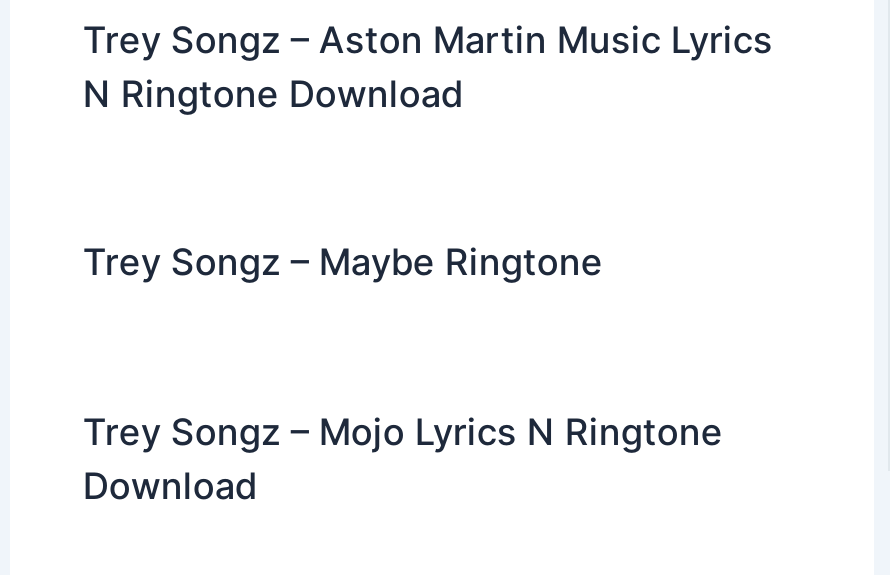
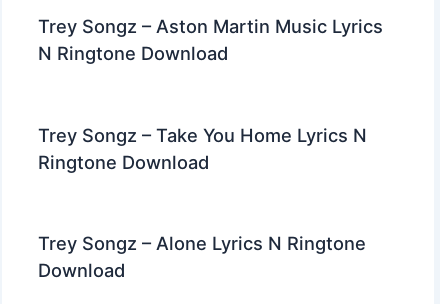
- Trey Songz – Maybe Ringtone
+ Trey Songz – Take You Home Lyrics N
+ Ringtone Download

- Trey Songz – Mojo Lyrics N Ringtone
+ Trey Songz – Alone Lyrics N Ringtone
